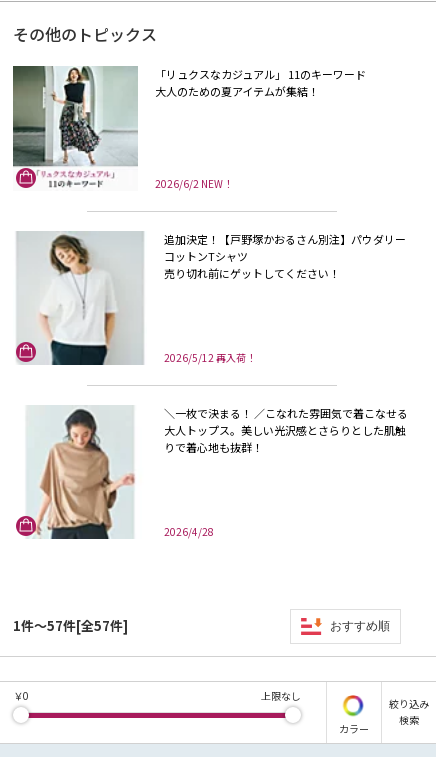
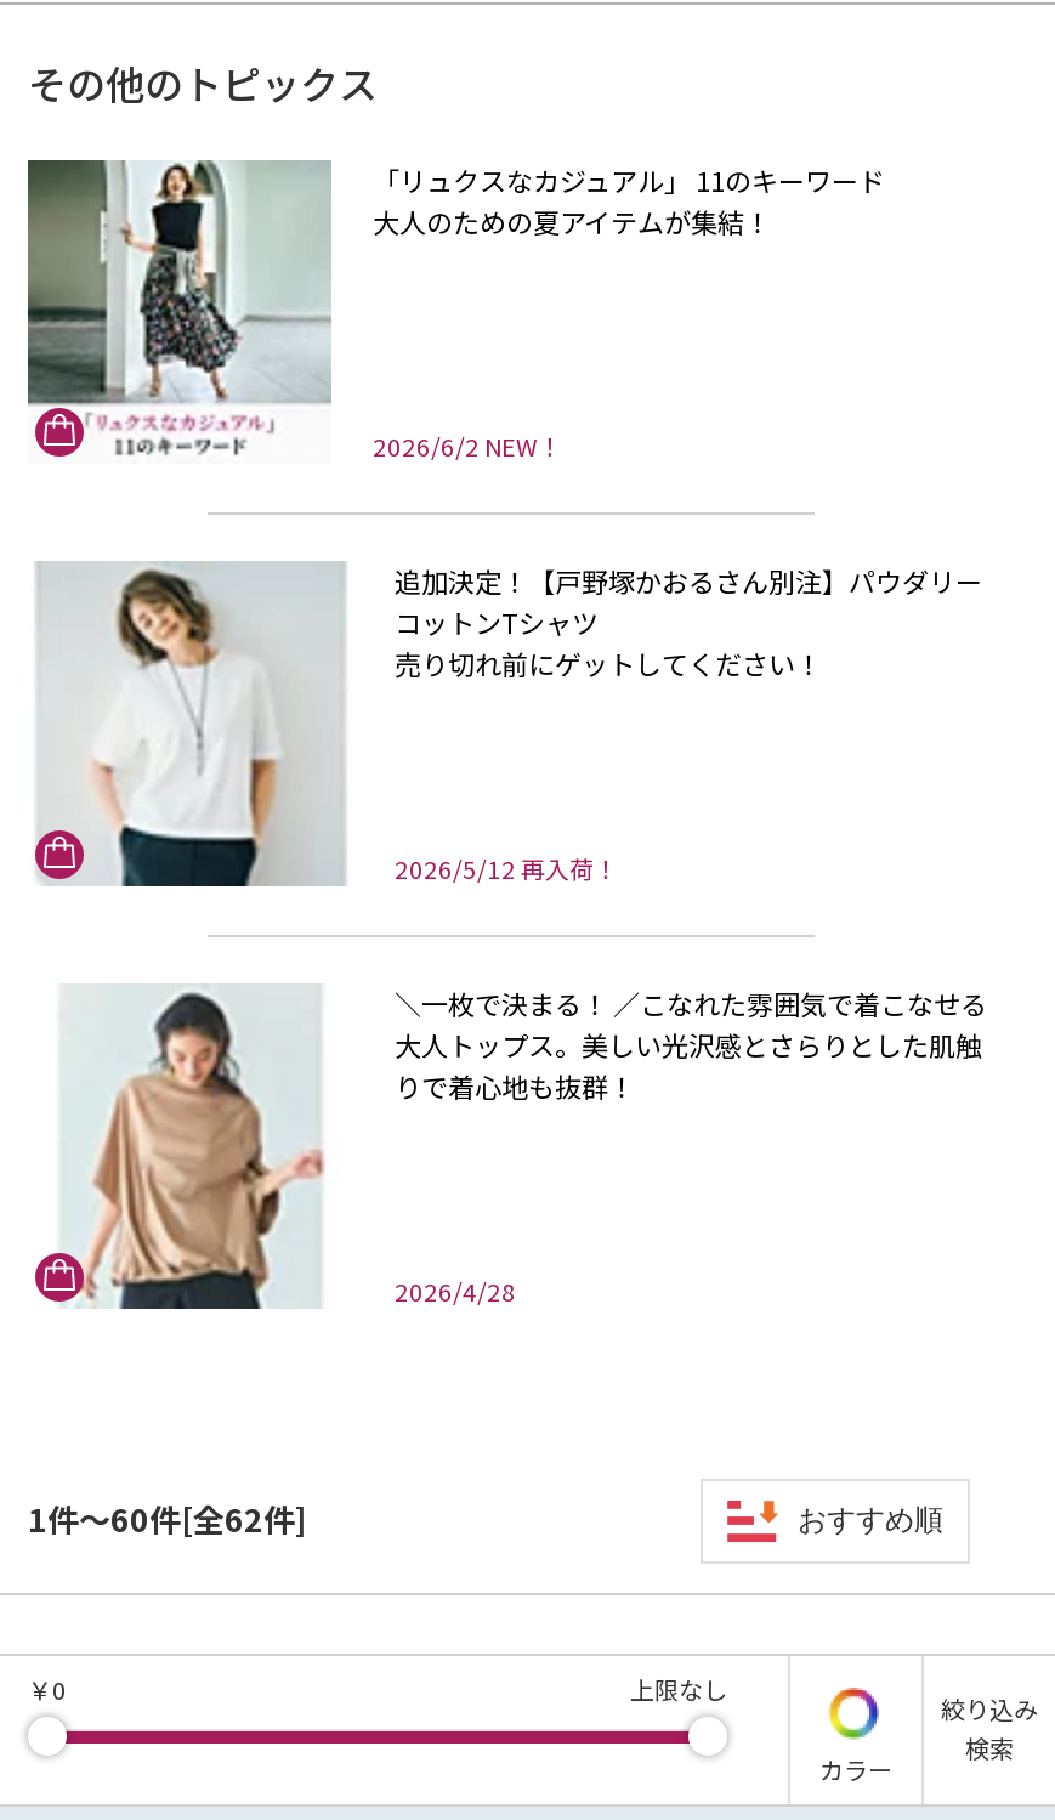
- 1件～57件[全57件]
+ 1件～60件[全62件]
